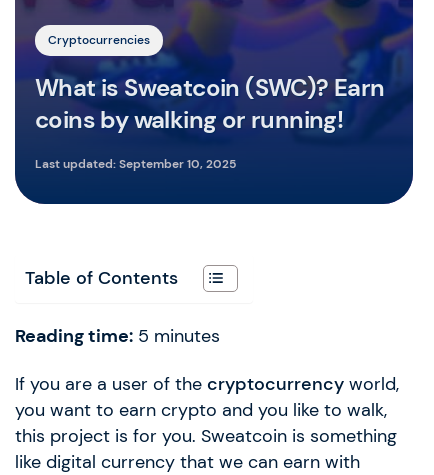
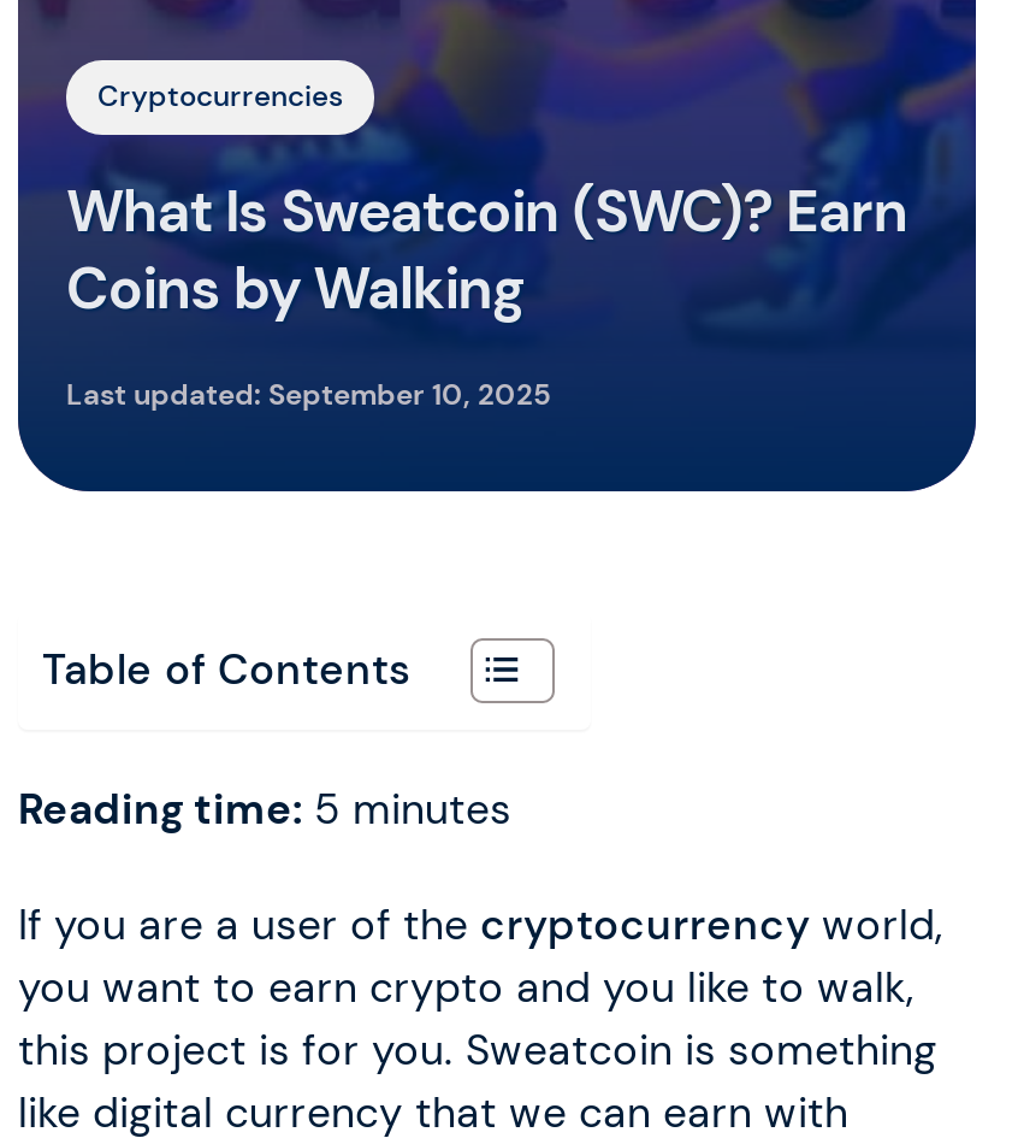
- What is Sweatcoin (SWC)? Earn
- coins by walking or running!
+ What Is Sweatcoin (SWC)? Earn
+ Coins by Walking
